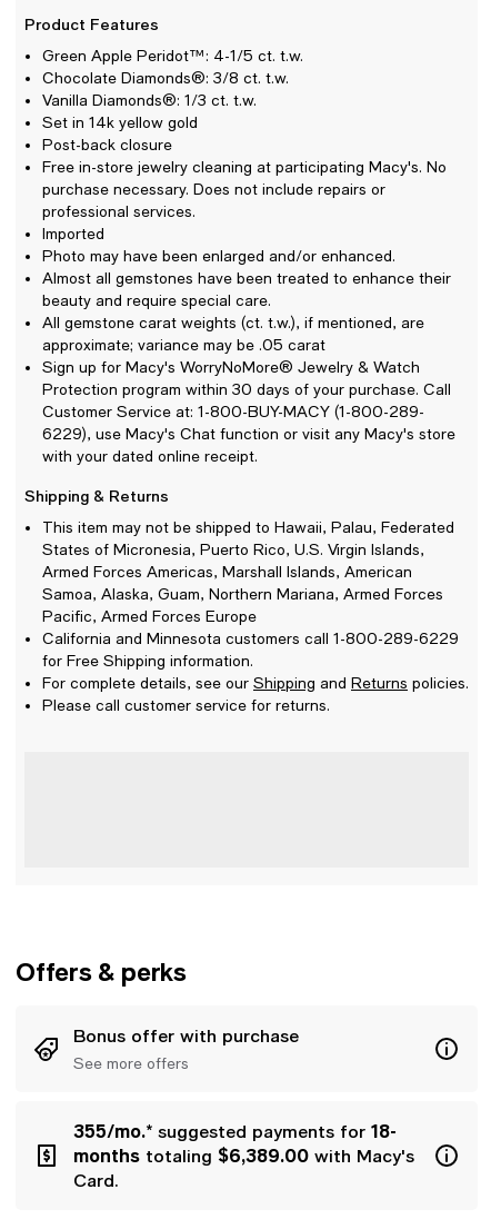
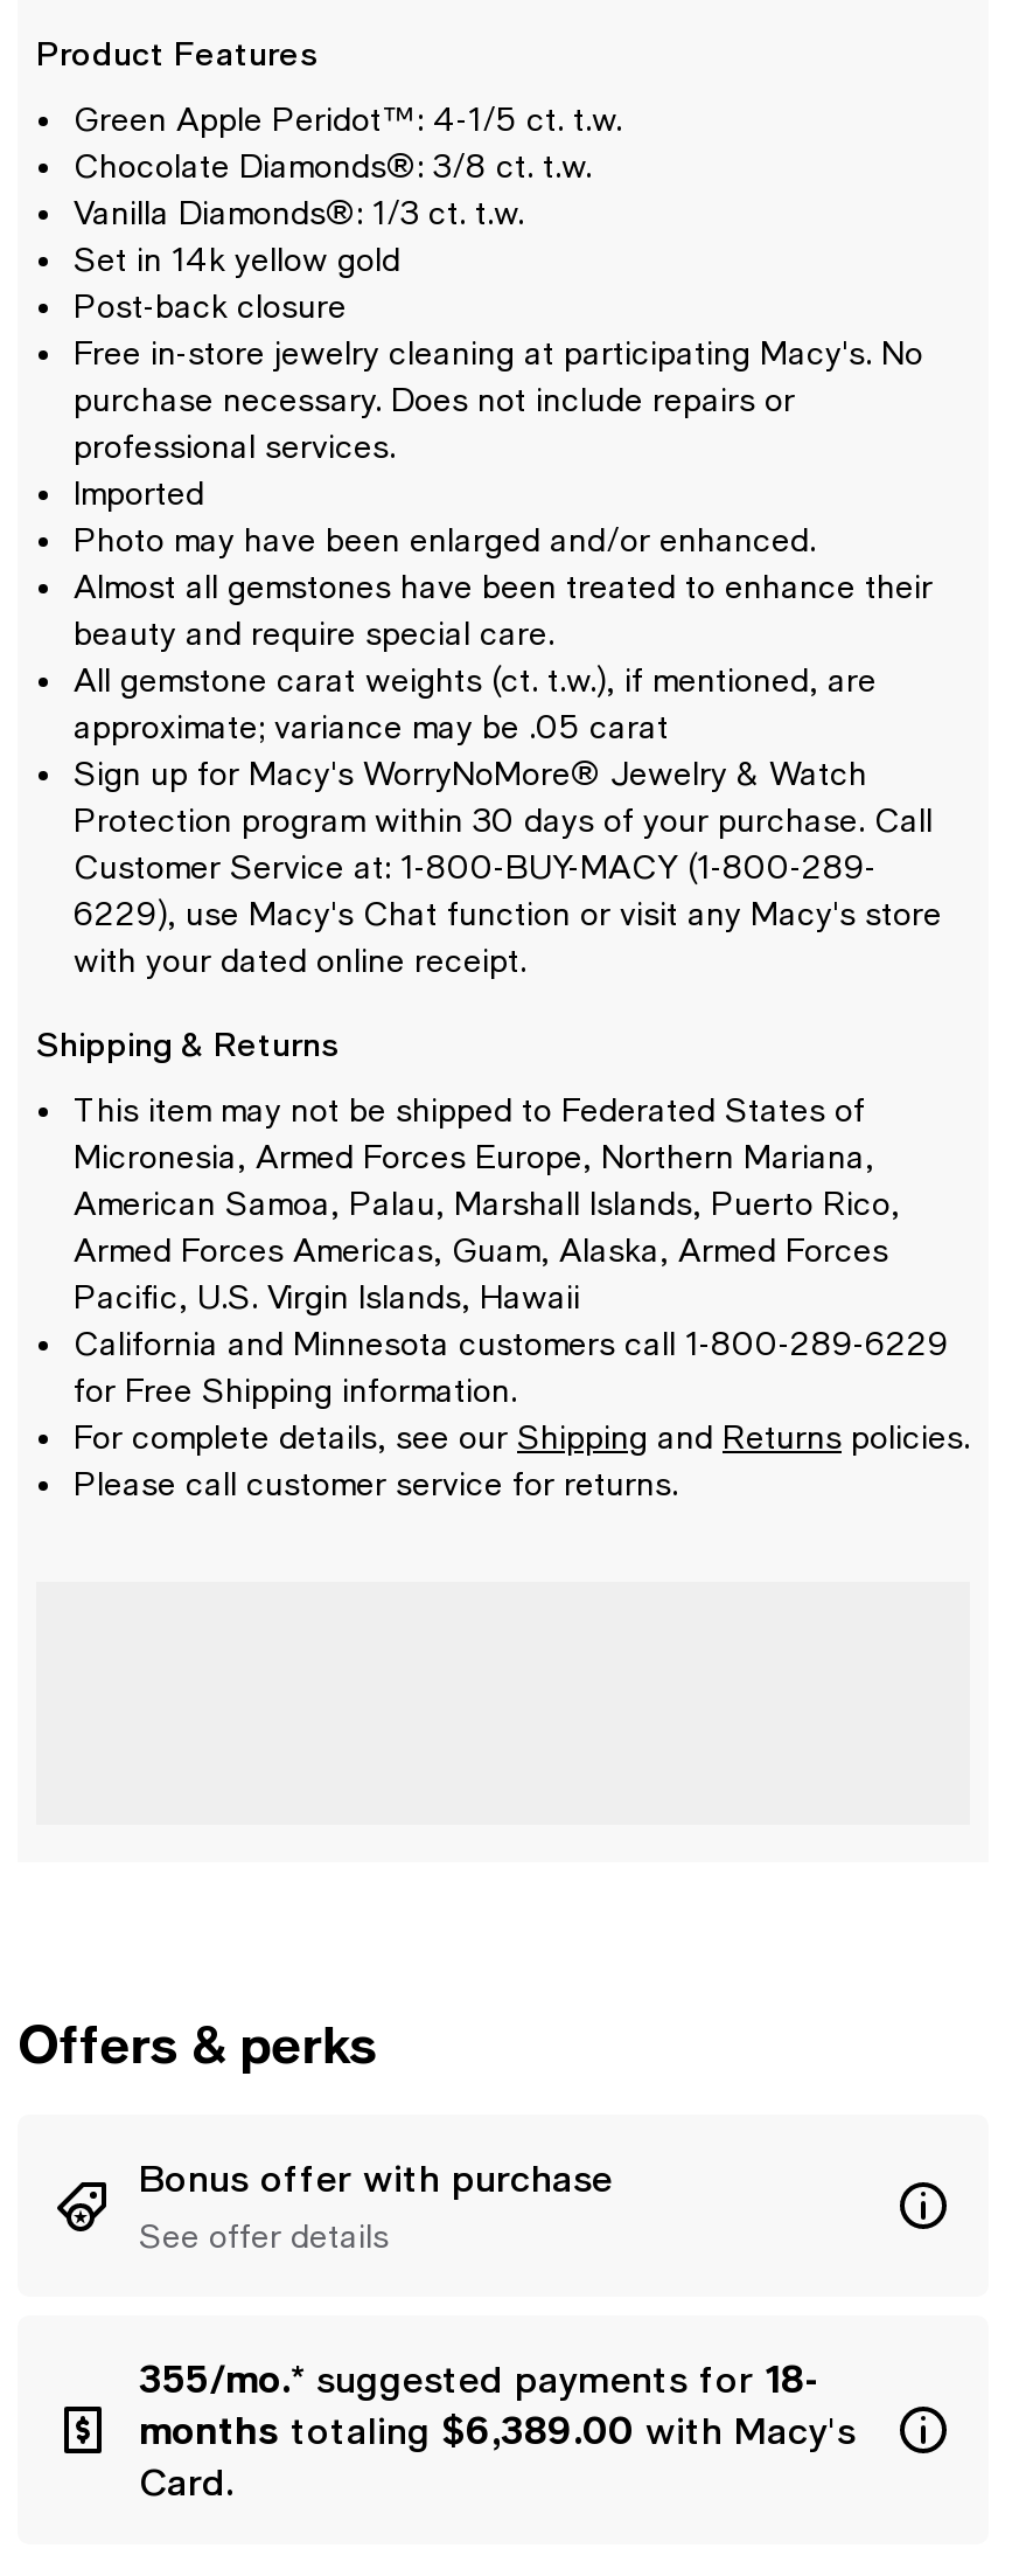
- This item may not be shipped to Hawaii, Palau, Federated
- States of Micronesia, Puerto Rico, U.S. Virgin Islands,
- Armed Forces Americas, Marshall Islands, American
- Samoa, Alaska, Guam, Northern Mariana, Armed Forces
- Pacific, Armed Forces Europe
+ This item may not be shipped to Federated States of
+ Micronesia, Armed Forces Europe, Northern Mariana,
+ American Samoa, Palau, Marshall Islands, Puerto Rico,
+ Armed Forces Americas, Guam, Alaska, Armed Forces
+ Pacific, U.S. Virgin Islands, Hawaii

- See more offers
+ See offer details
